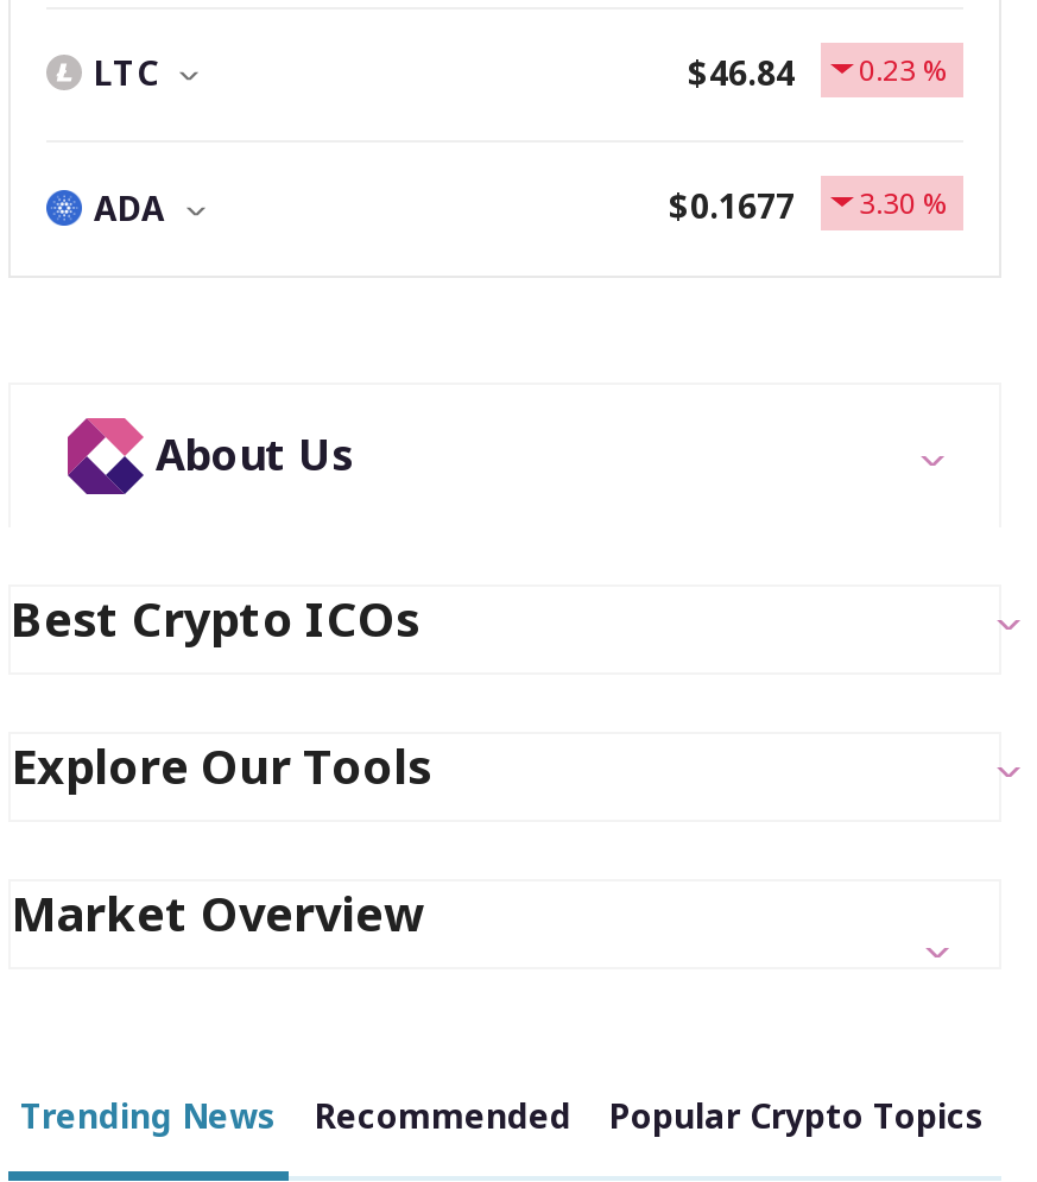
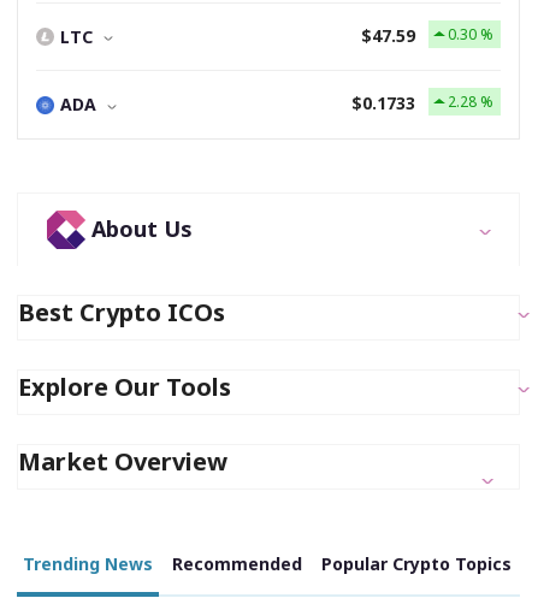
- $46.84
+ $47.59

- 0.23 %
+ 0.30 %

- $0.1677
+ $0.1733

- 3.30 %
+ 2.28 %
